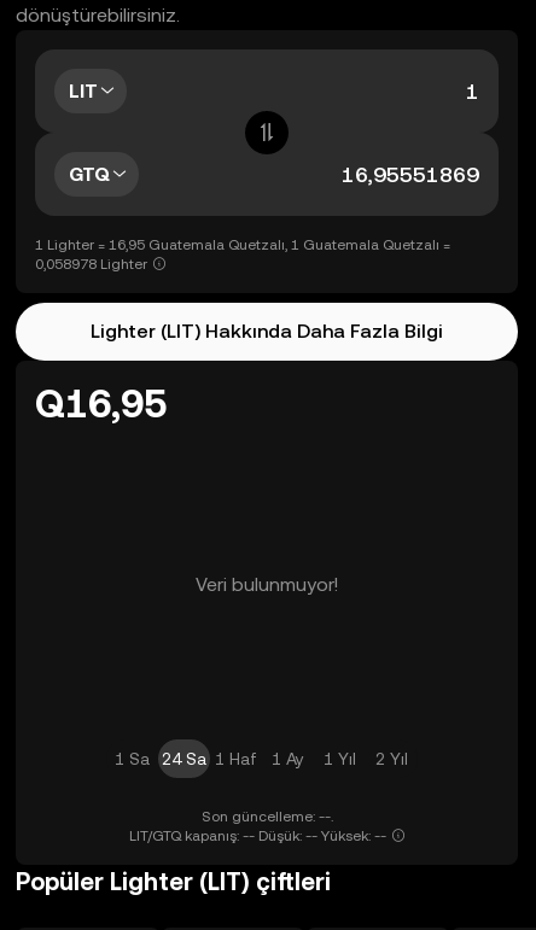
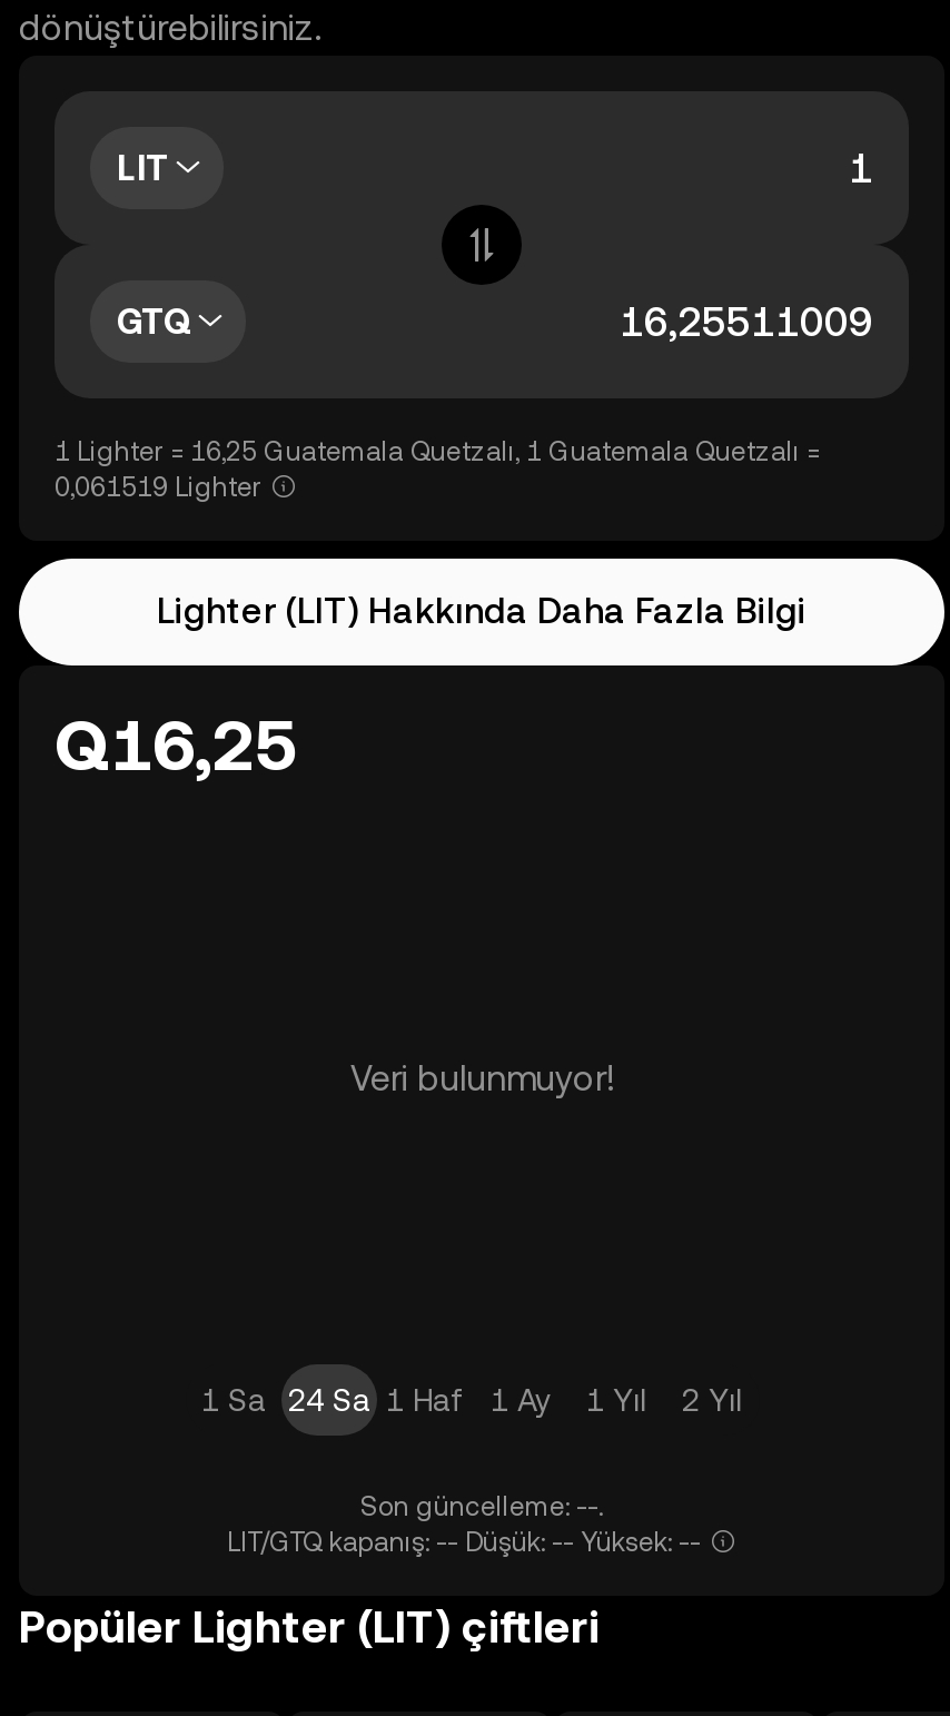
- 1 Lighter = 16,95 Guatemala Quetzalı, 1 Guatemala Quetzalı =
+ 1 Lighter = 16,25 Guatemala Quetzalı, 1 Guatemala Quetzalı =

- 0,058978 Lighter
+ 0,061519 Lighter

- Q16,95
+ Q16,25
